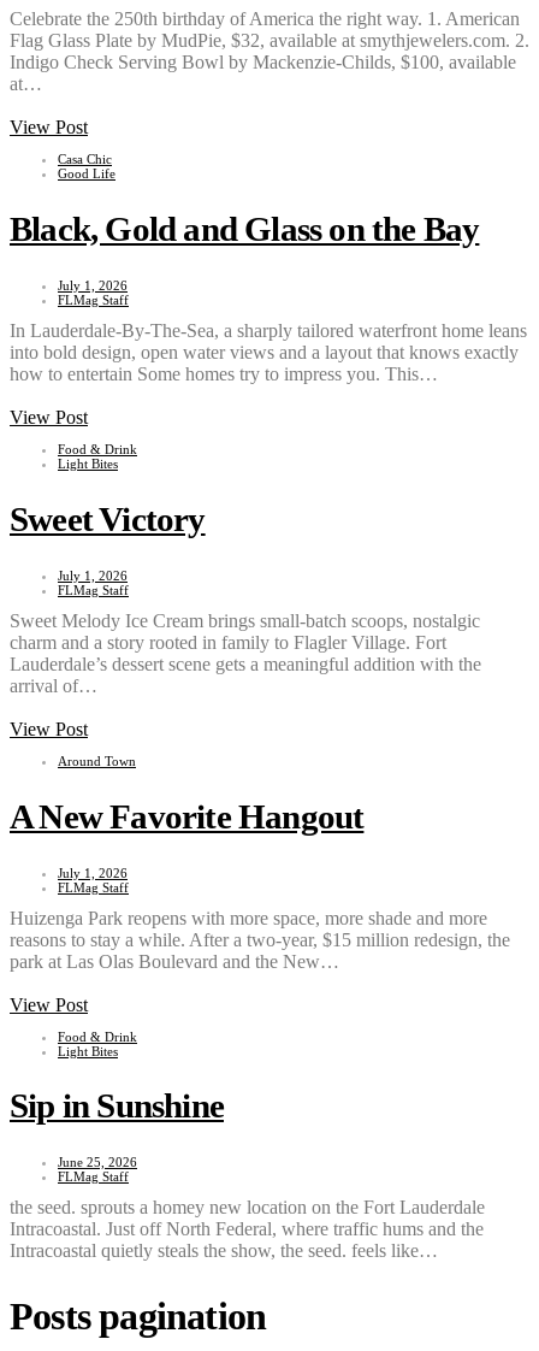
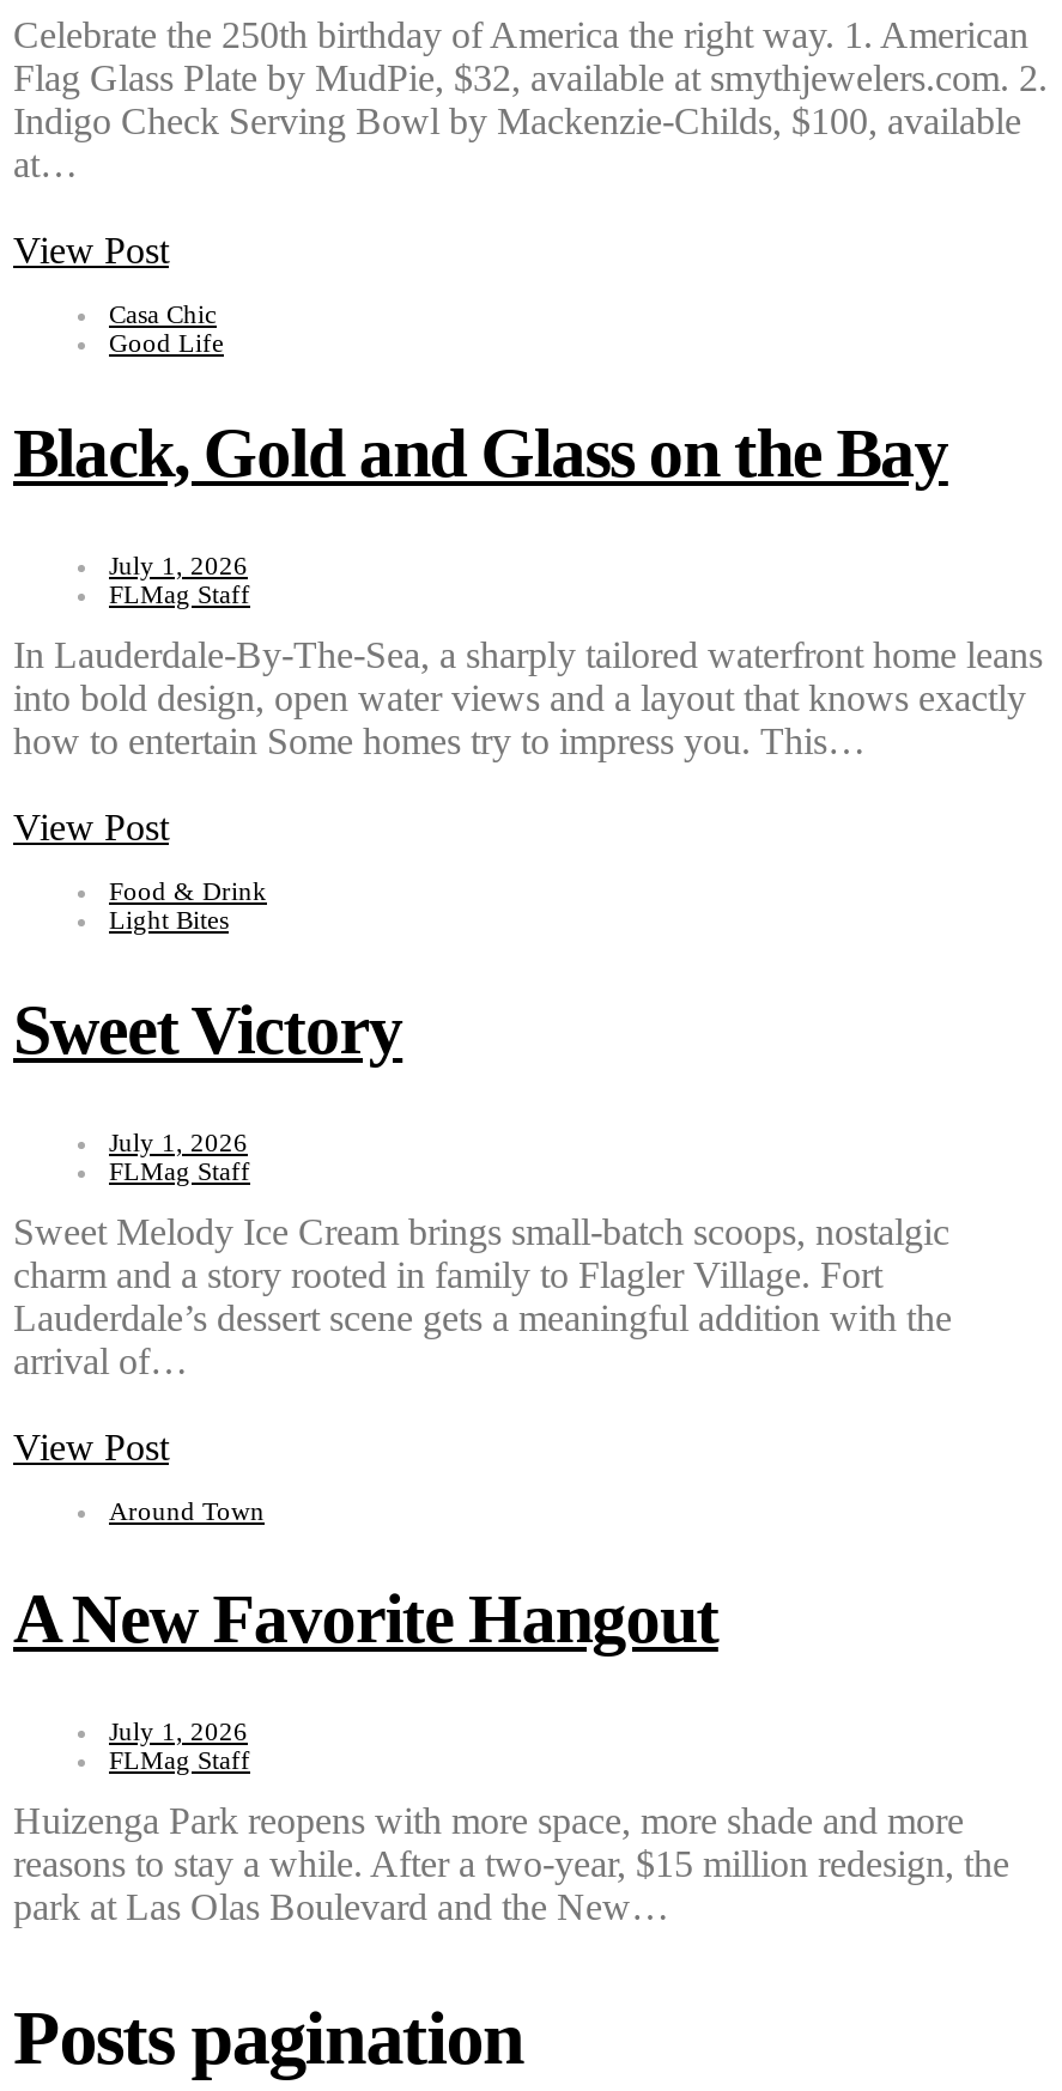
- View Post
- Food & Drink
- Light Bites
- Sip in Sunshine
- June 25, 2026
- FLMag Staff
- the seed. sprouts a homey new location on the Fort Lauderdale
- Intracoastal. Just off North Federal, where traffic hums and the
- Intracoastal quietly steals the show, the seed. feels like…
